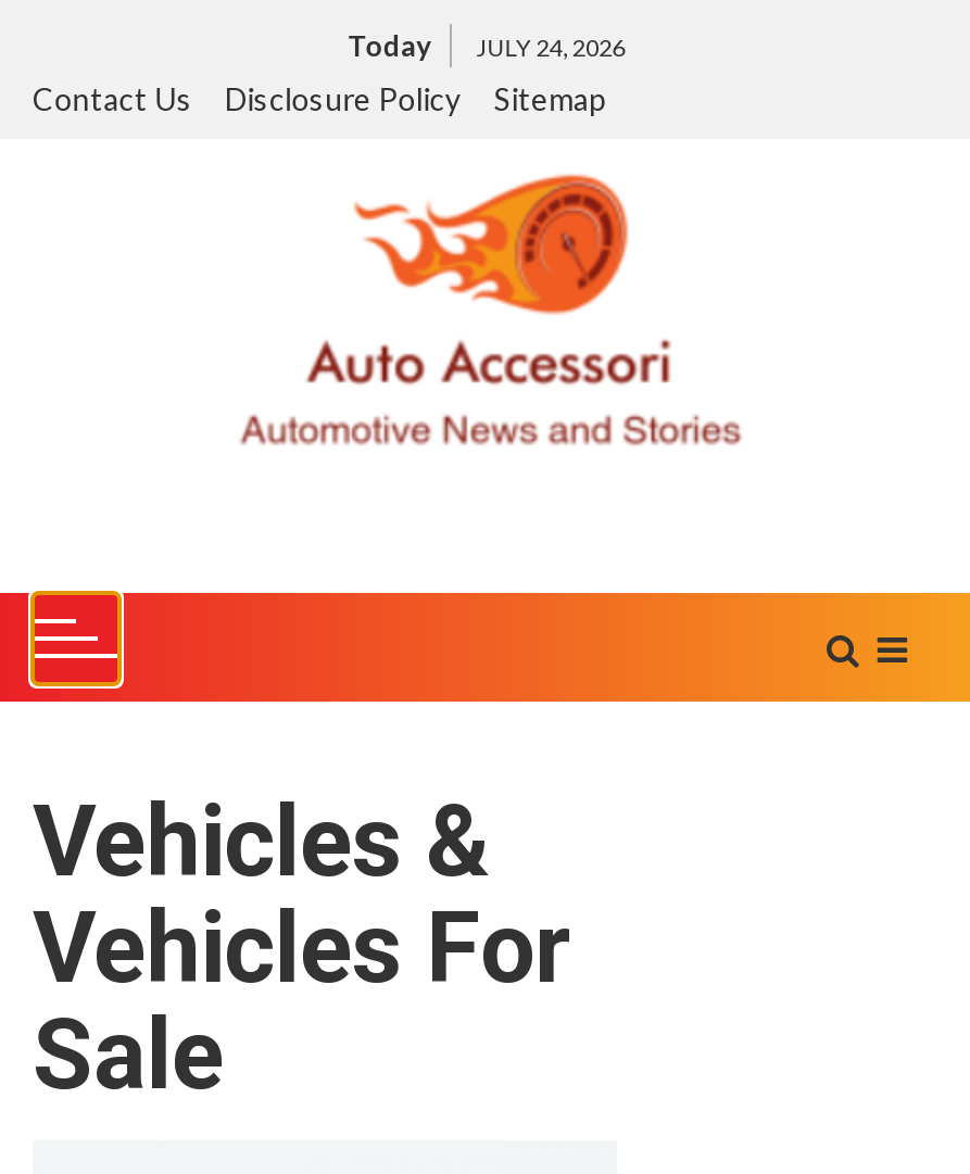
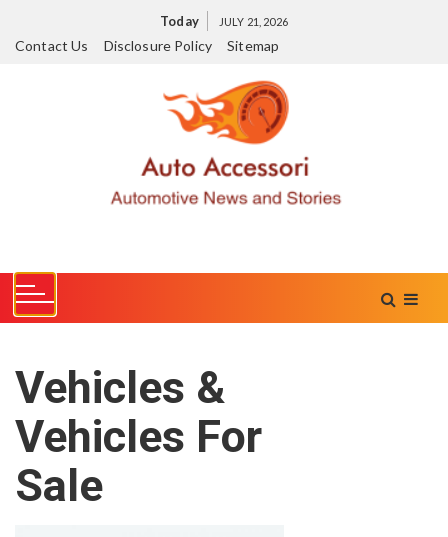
- Today JULY 24, 2026
+ Today JULY 21, 2026
